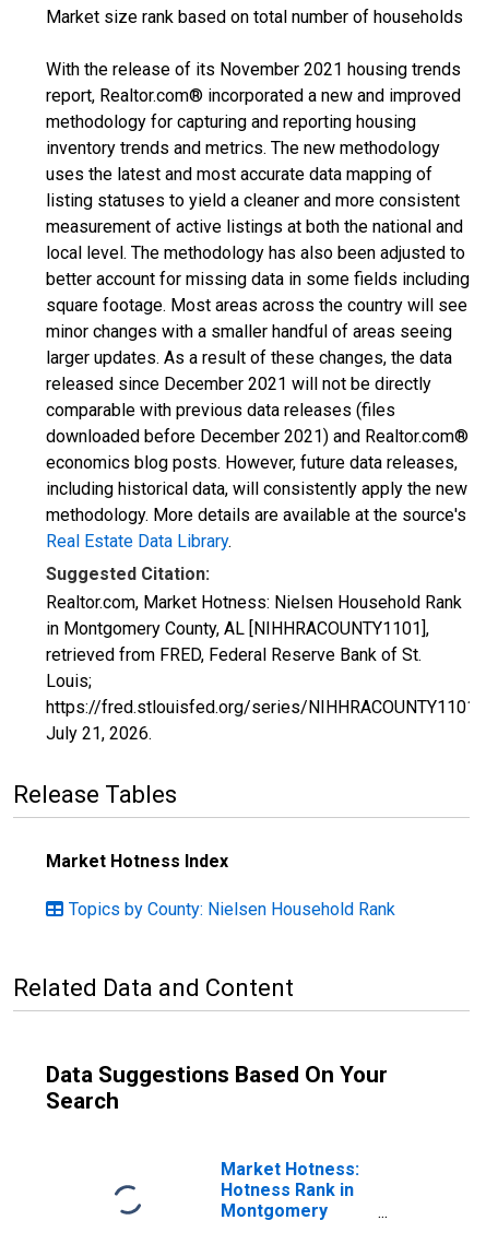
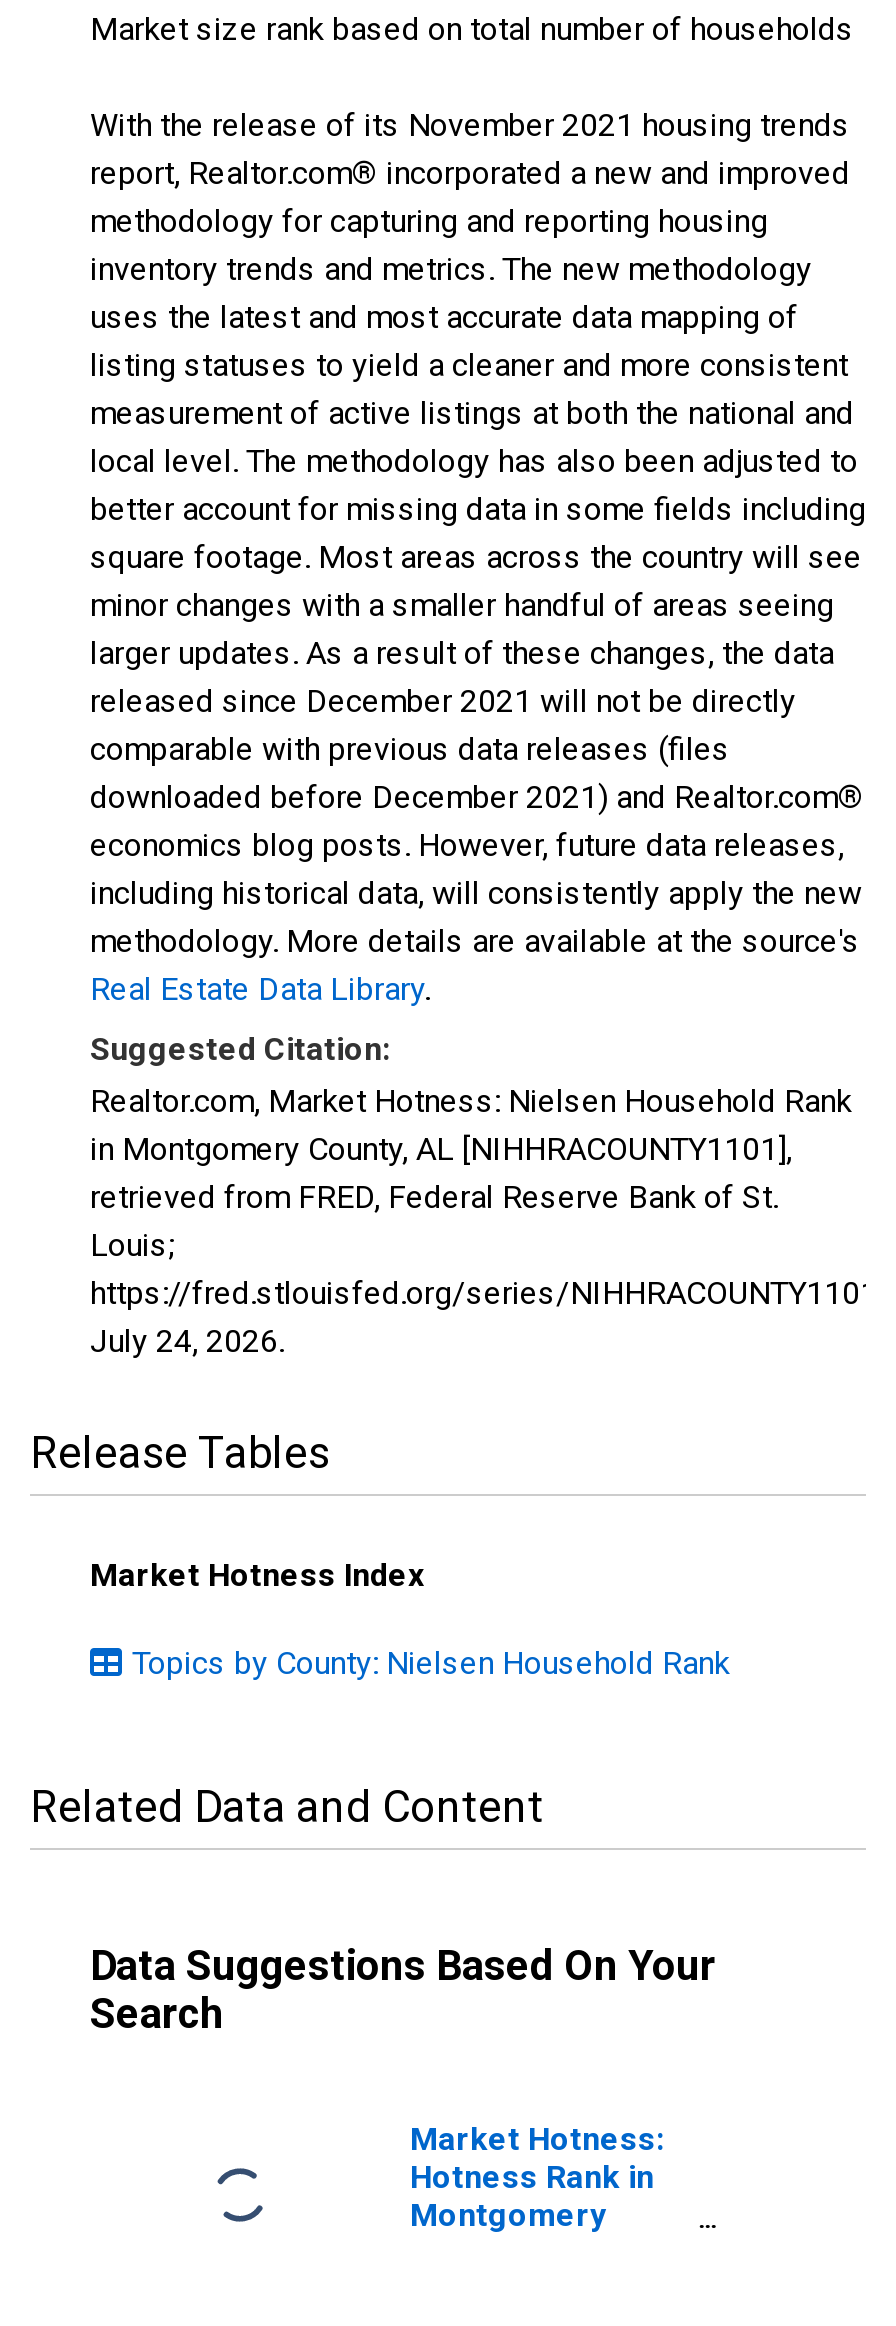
- July 21, 2026.
+ July 24, 2026.
